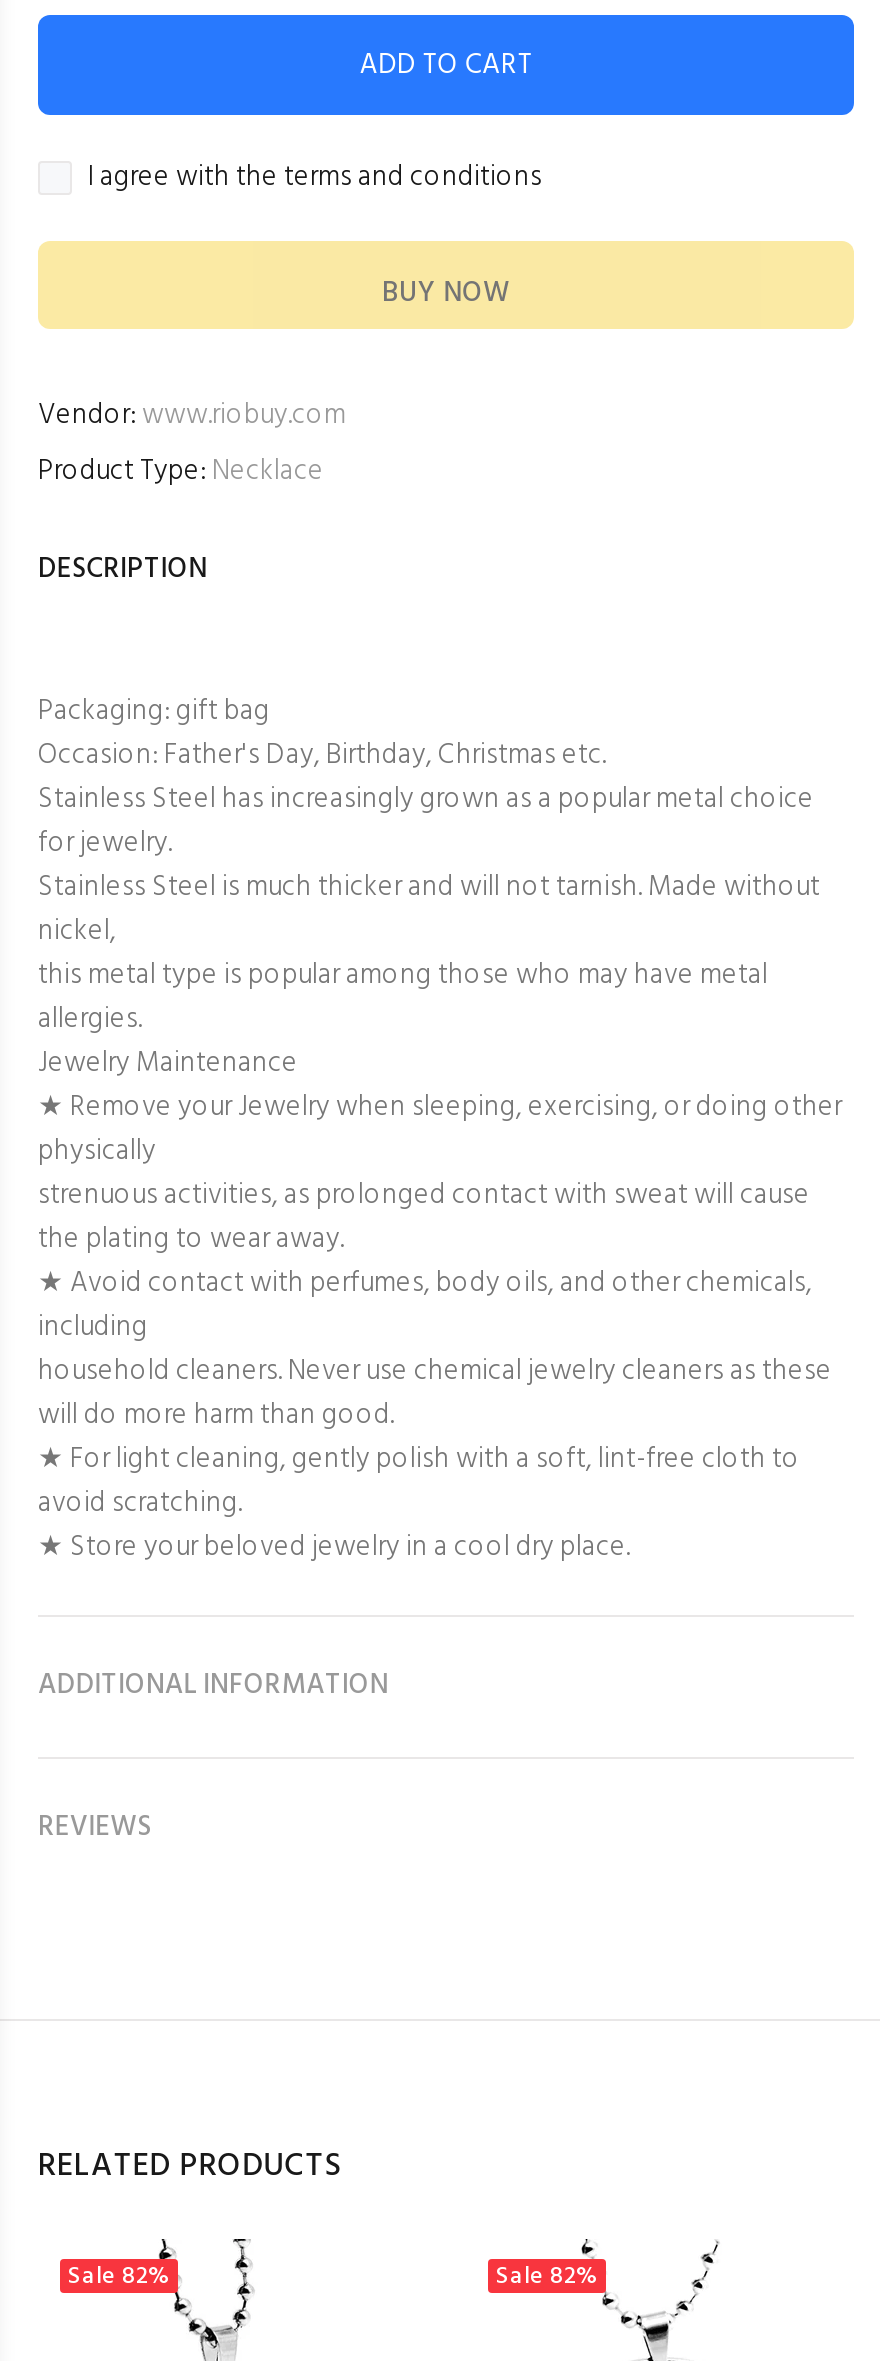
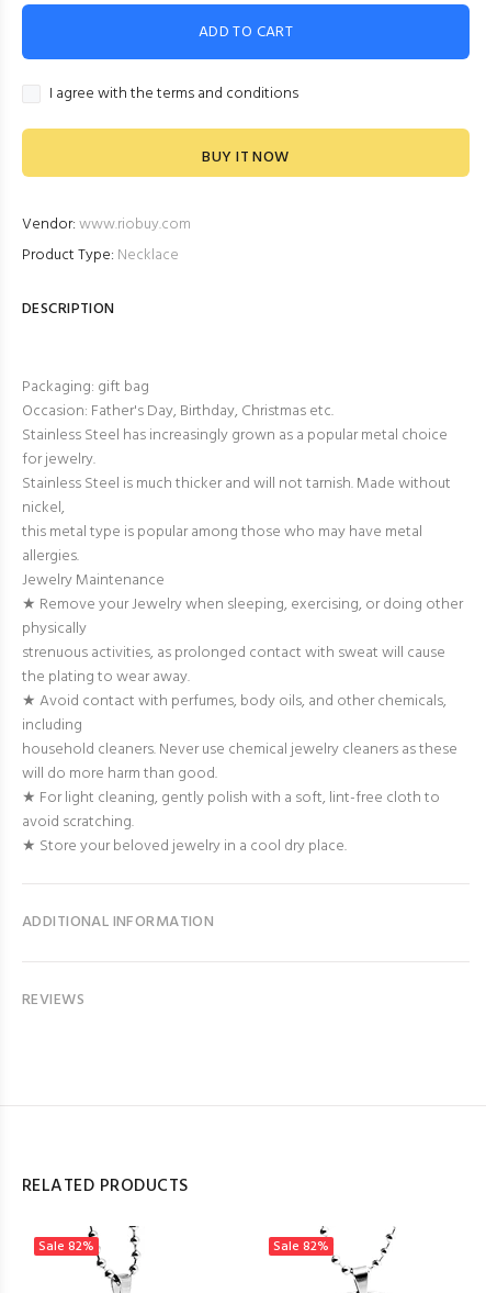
- BUY NOW
+ BUY IT NOW
